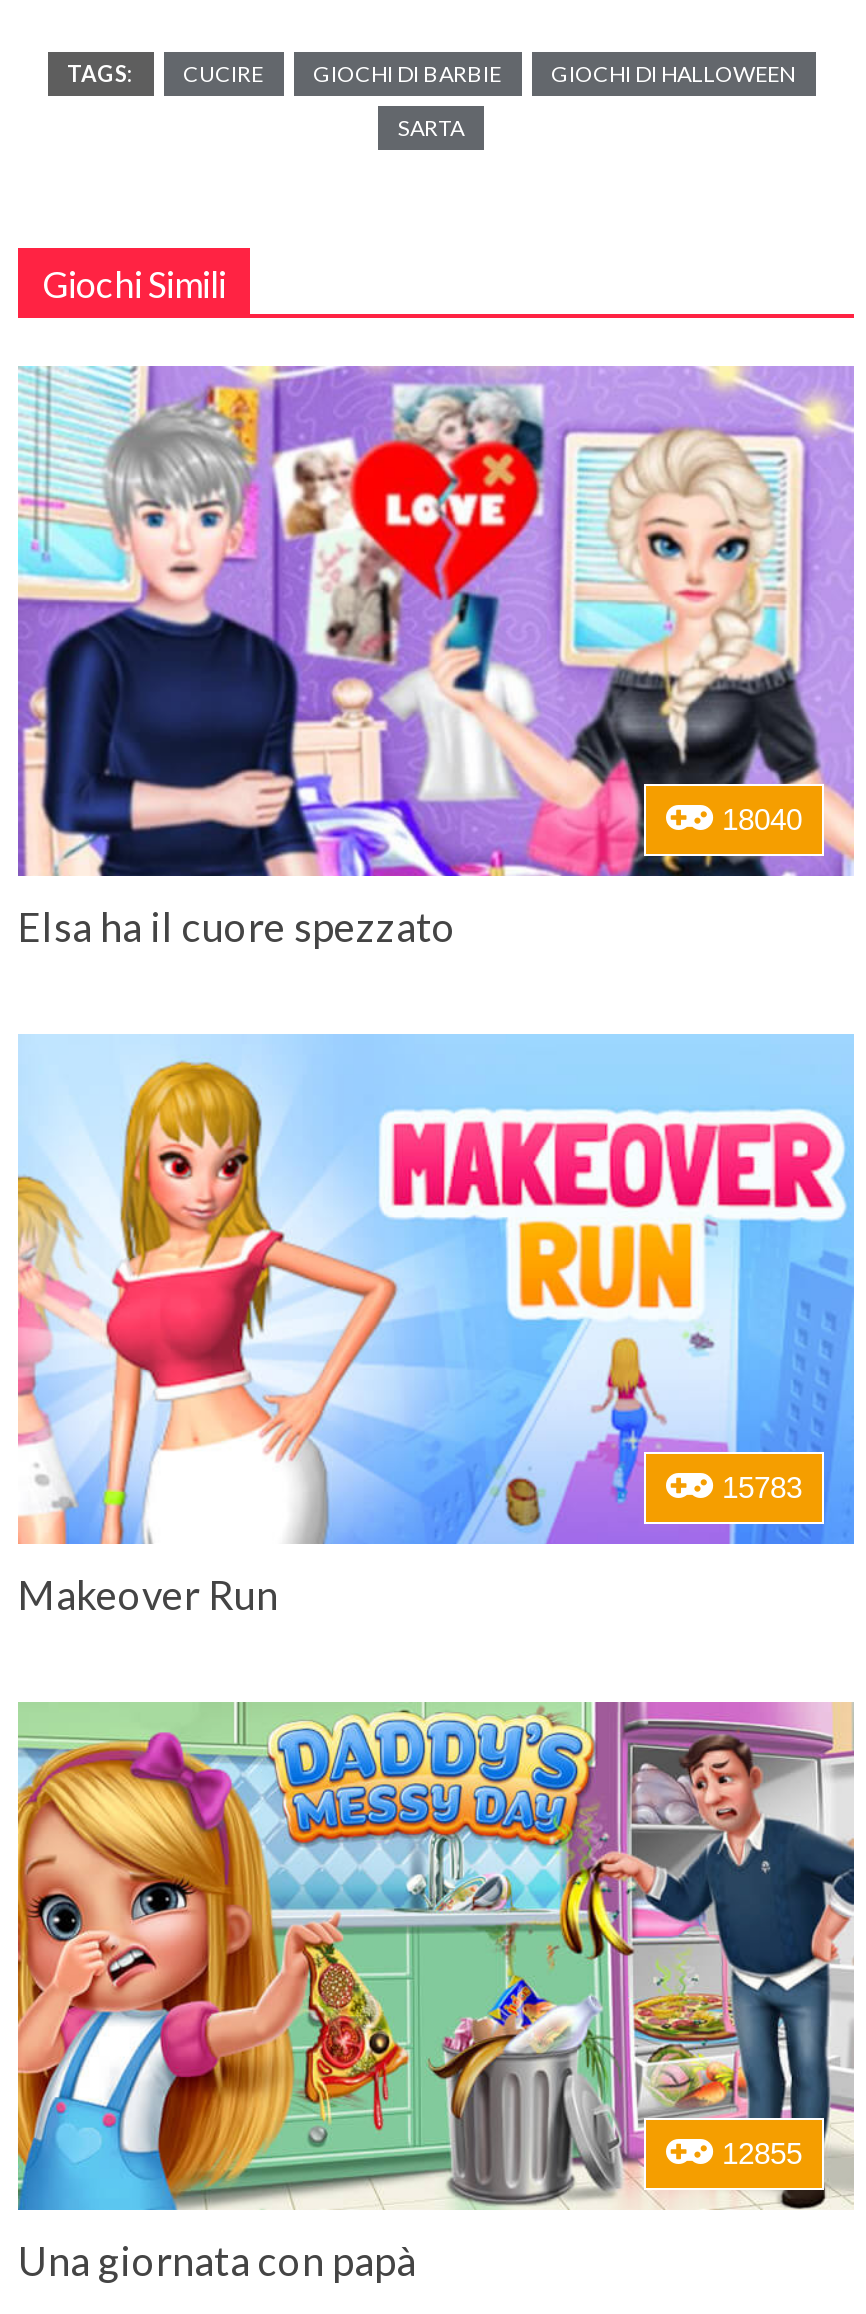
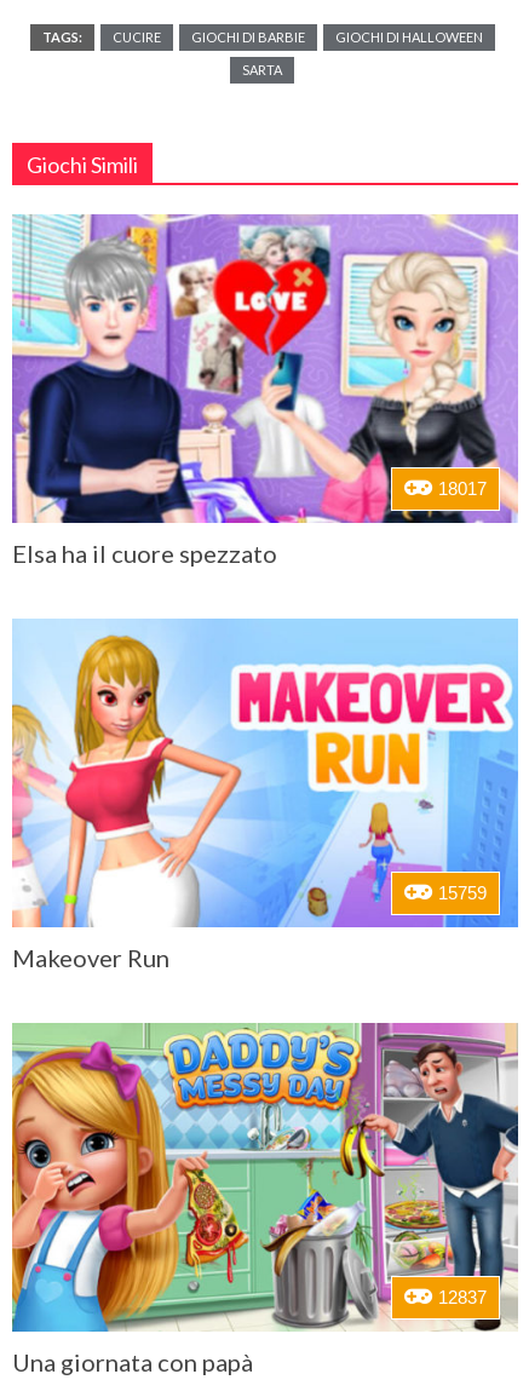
- 18040
+ 18017

- 15783
+ 15759

- 12855
+ 12837
